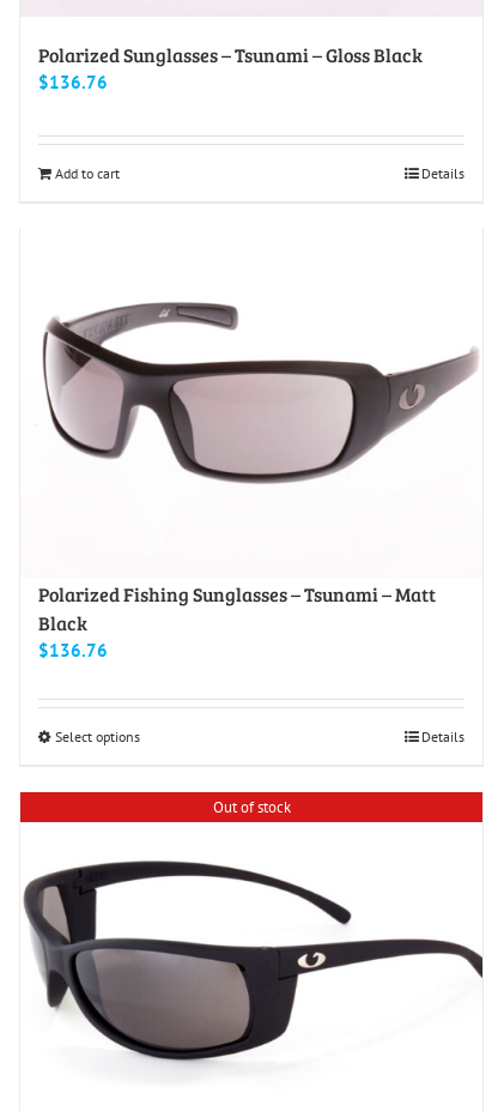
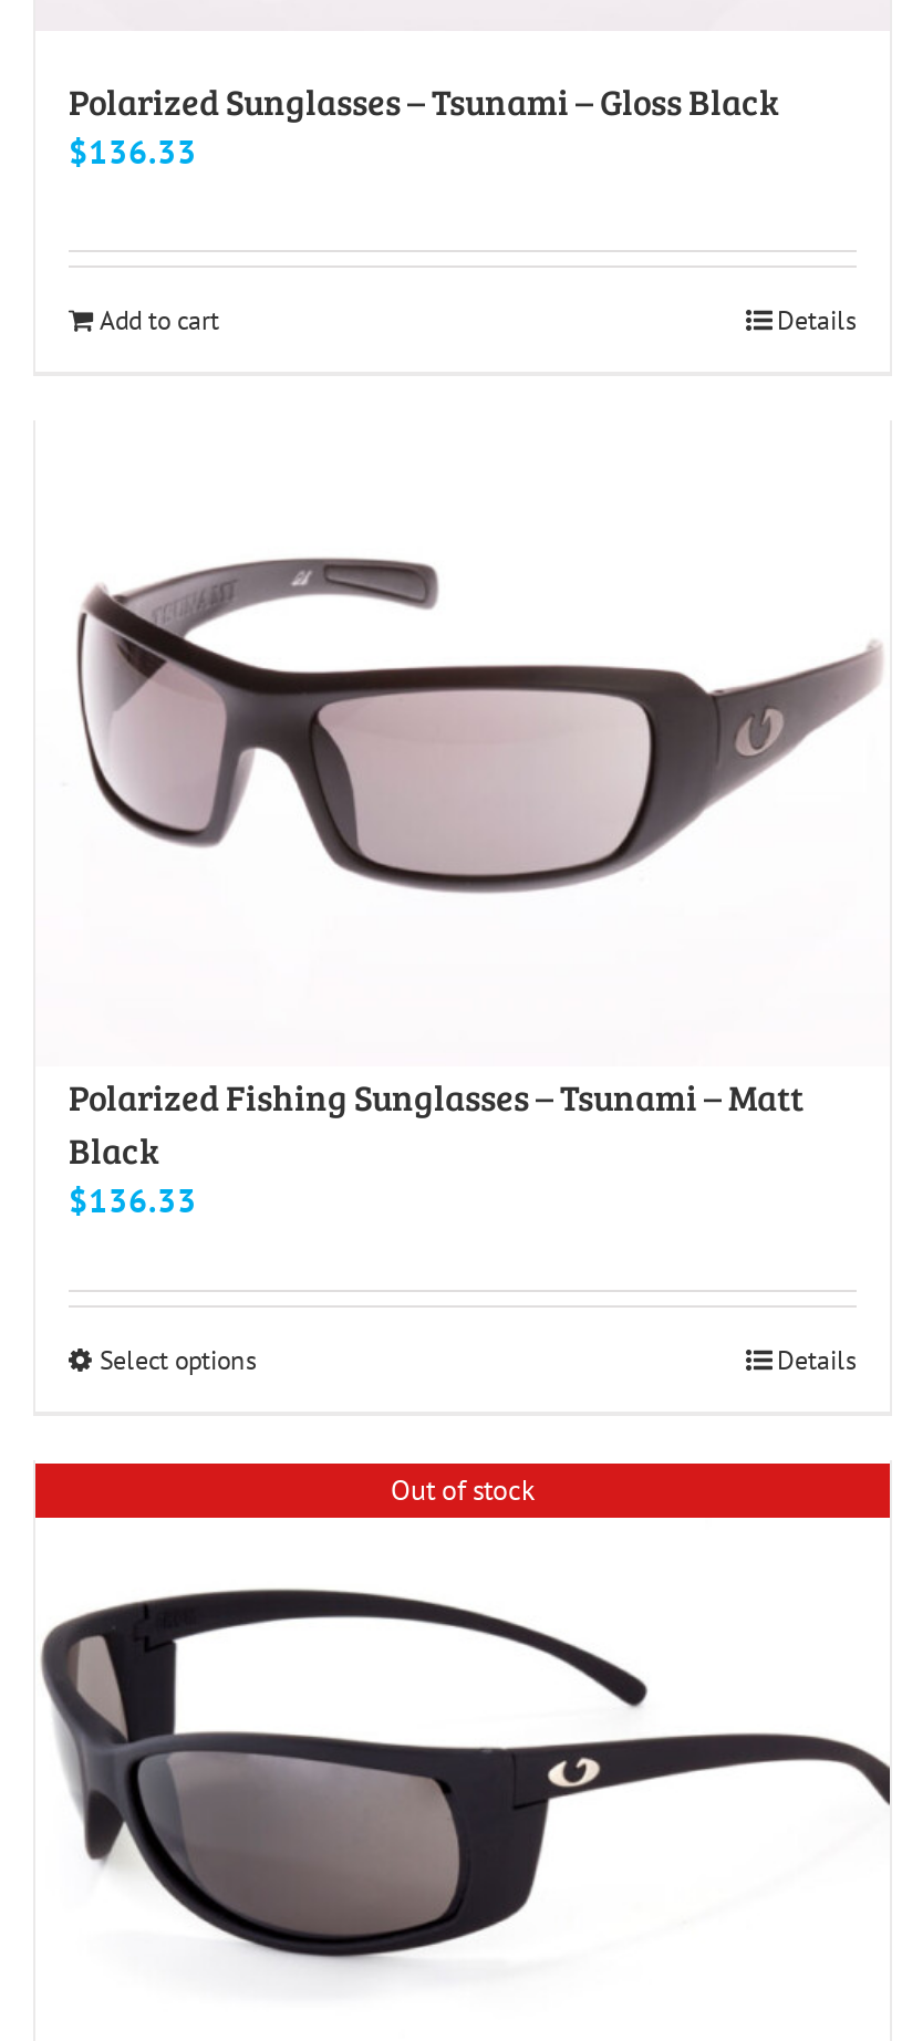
- $136.76
+ $136.33

- $136.76
+ $136.33
